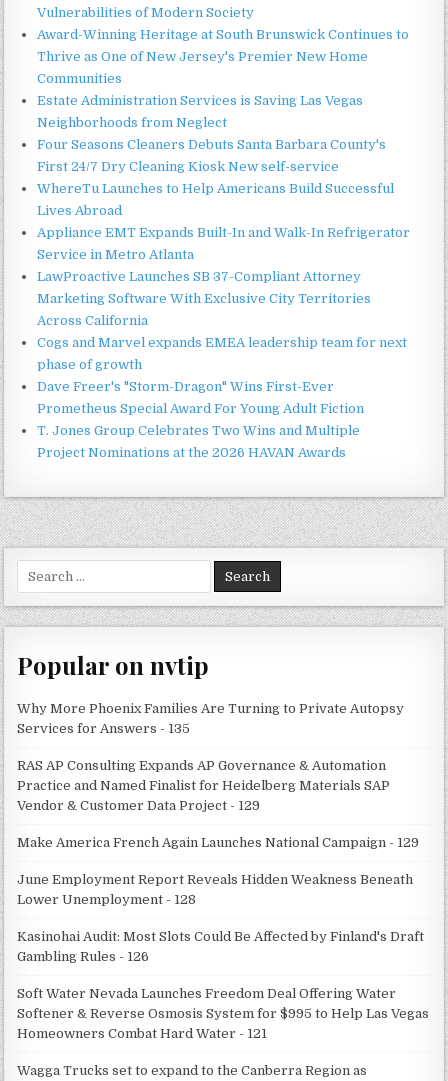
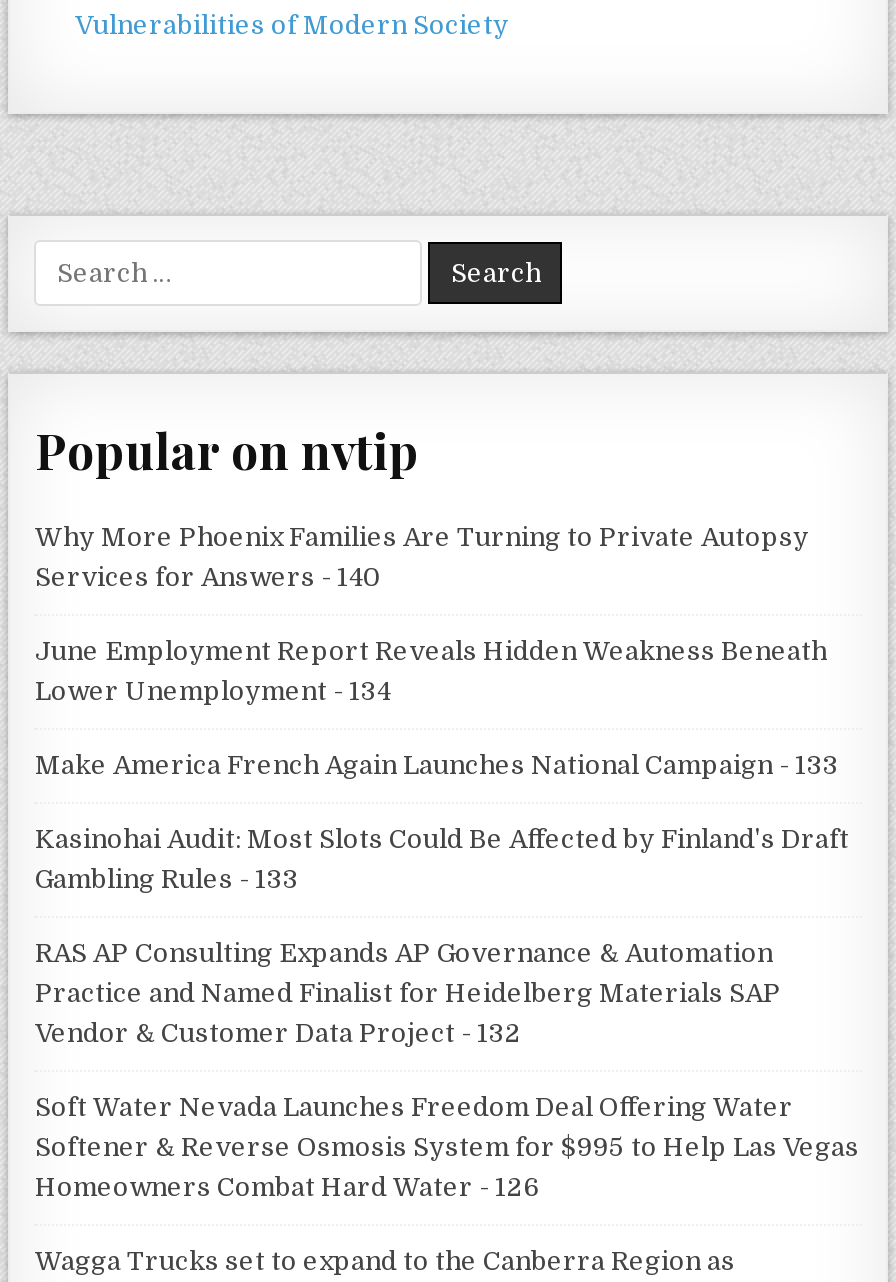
- Award-Winning Heritage at South Brunswick Continues to
- Thrive as One of New Jersey's Premier New Home
- Communities
- Estate Administration Services is Saving Las Vegas
- Neighborhoods from Neglect
- Four Seasons Cleaners Debuts Santa Barbara County's
- First 24/7 Dry Cleaning Kiosk New self-service
- WhereTu Launches to Help Americans Build Successful
- Lives Abroad
- Appliance EMT Expands Built-In and Walk-In Refrigerator
- Service in Metro Atlanta
- LawProactive Launches SB 37-Compliant Attorney
- Marketing Software With Exclusive City Territories
- Across California
- Cogs and Marvel expands EMEA leadership team for next
- phase of growth
- Dave Freer's "Storm-Dragon" Wins First-Ever
- Prometheus Special Award For Young Adult Fiction
- T. Jones Group Celebrates Two Wins and Multiple
- Project Nominations at the 2026 HAVAN Awards

- Services for Answers - 135
+ Services for Answers - 140
+ Lower Unemployment - 134
+ Make America French Again Launches National Campaign - 133
+ Gambling Rules - 133

- Vendor & Customer Data Project - 129
- Make America French Again Launches National Campaign - 129
- Lower Unemployment - 128
- Gambling Rules - 126
+ Vendor & Customer Data Project - 132

moved up: June Employment Report Reveals Hidden Weakness Beneath

moved up: Kasinohai Audit: Most Slots Could Be Affected by Finland's Draft

- Homeowners Combat Hard Water - 121
+ Homeowners Combat Hard Water - 126
